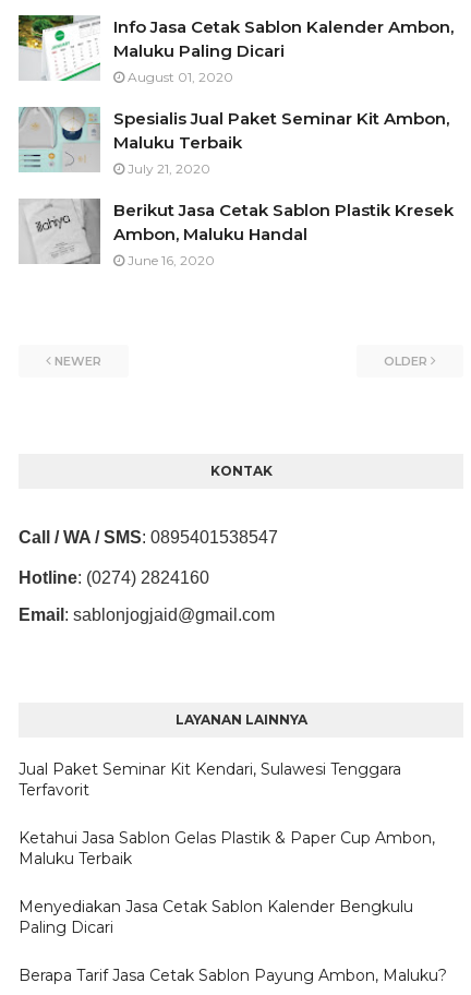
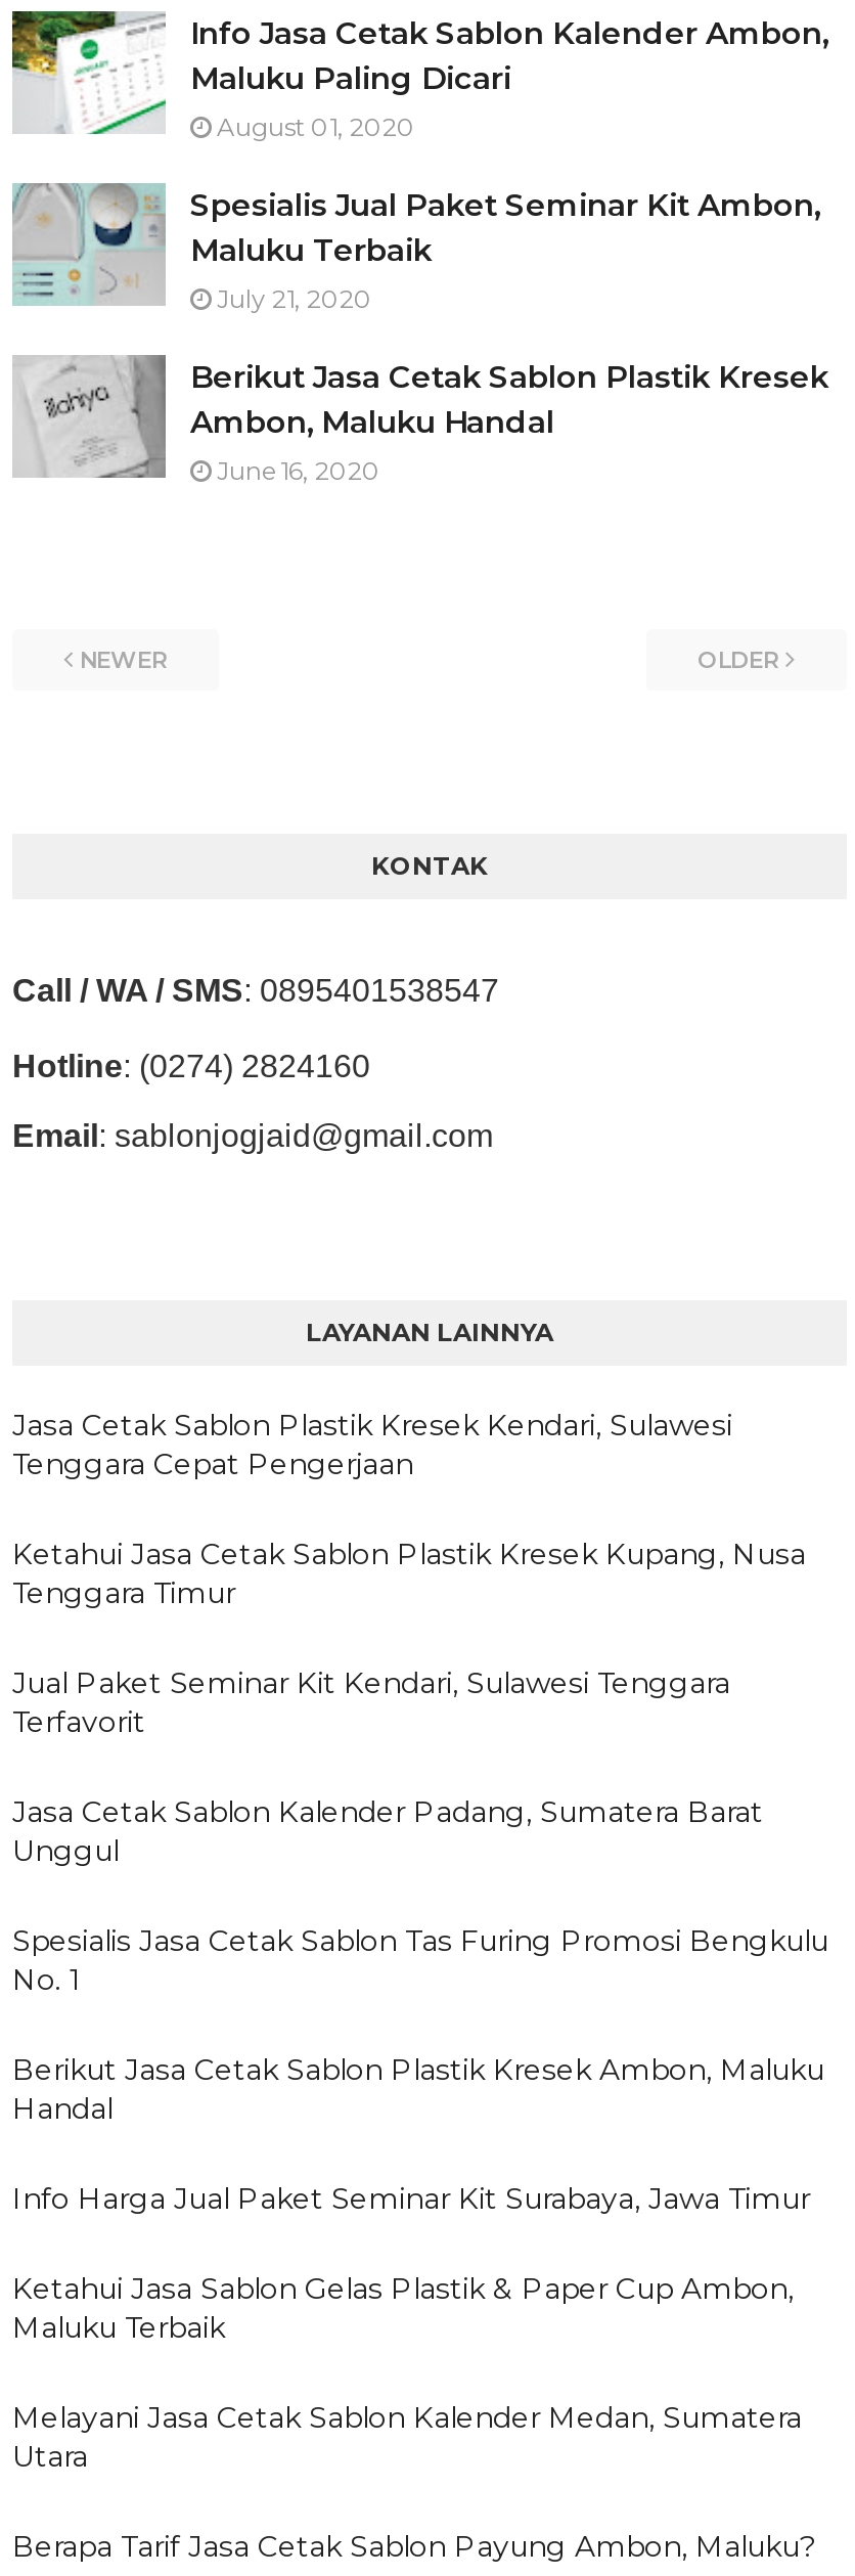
+ Jasa Cetak Sablon Plastik Kresek Kendari, Sulawesi
+ Tenggara Cepat Pengerjaan
+ Ketahui Jasa Cetak Sablon Plastik Kresek Kupang, Nusa
+ Tenggara Timur

+ Jasa Cetak Sablon Kalender Padang, Sumatera Barat
+ Unggul
+ Spesialis Jasa Cetak Sablon Tas Furing Promosi Bengkulu
+ No. 1
+ Berikut Jasa Cetak Sablon Plastik Kresek Ambon, Maluku
+ Handal
+ Info Harga Jual Paket Seminar Kit Surabaya, Jawa Timur

- Menyediakan Jasa Cetak Sablon Kalender Bengkulu
- Paling Dicari
+ Melayani Jasa Cetak Sablon Kalender Medan, Sumatera
+ Utara
